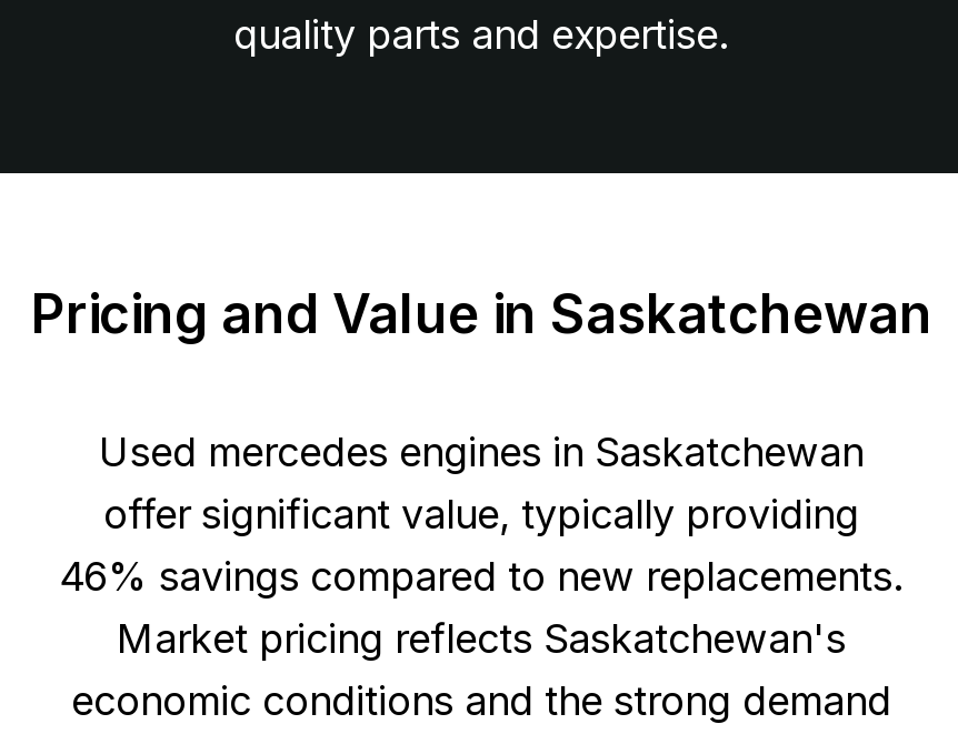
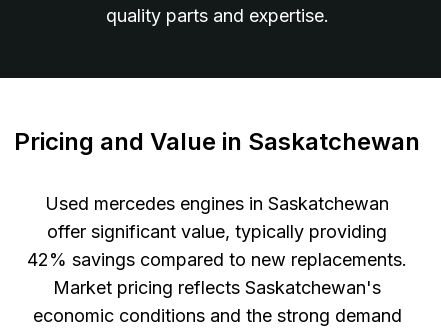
- 46% savings compared to new replacements.
+ 42% savings compared to new replacements.
